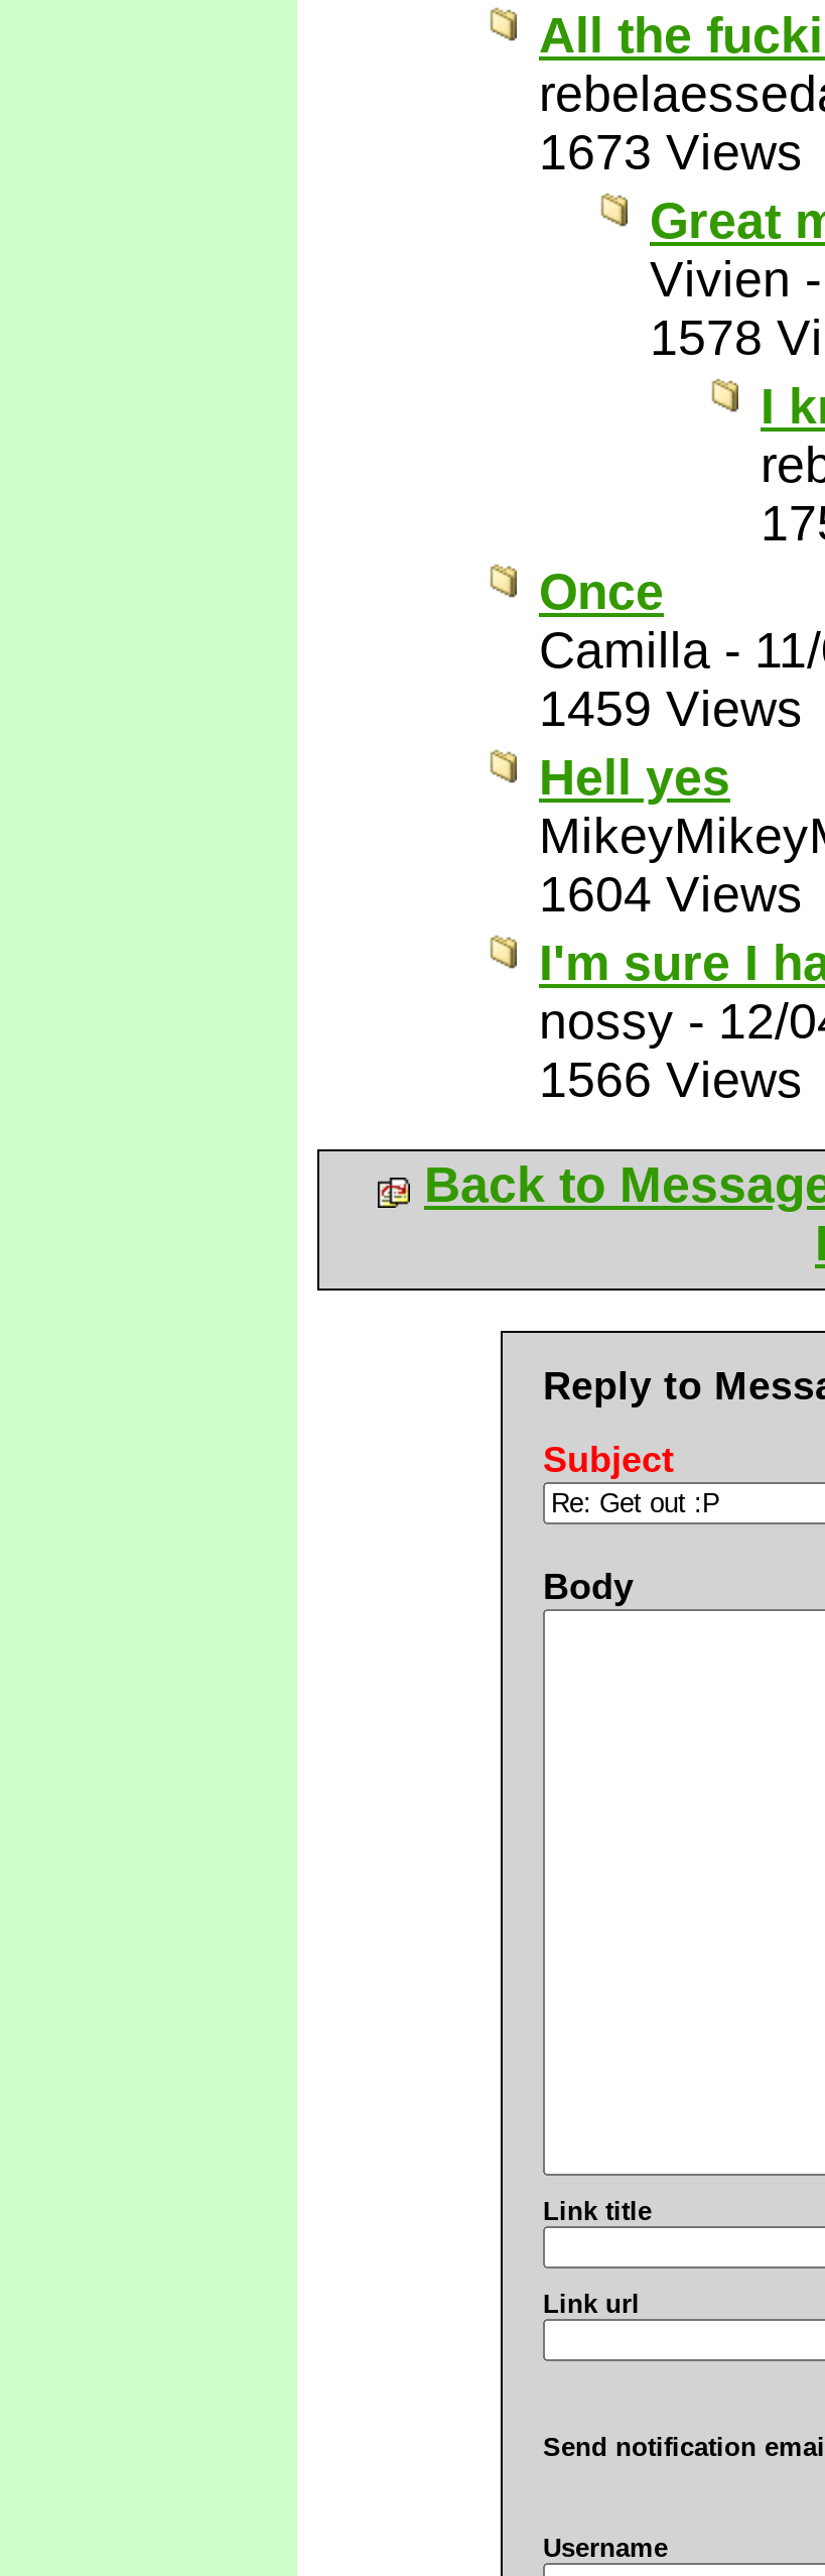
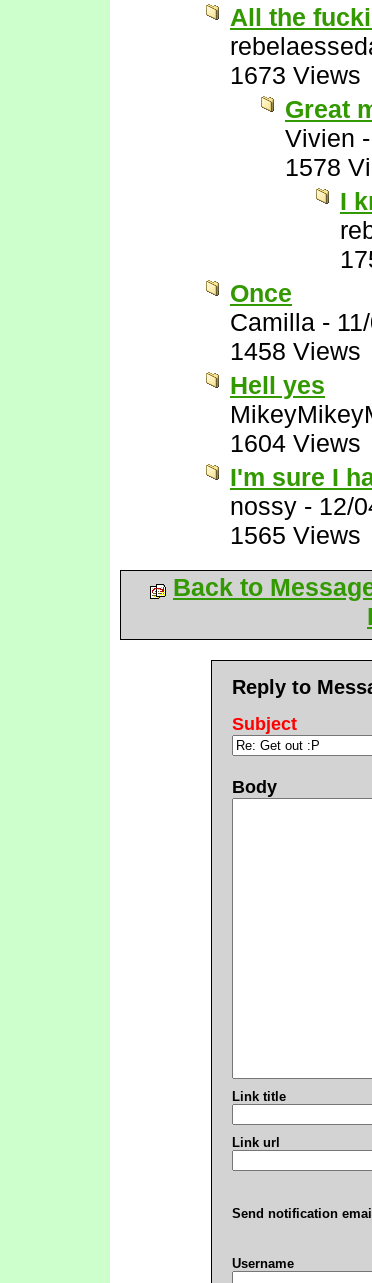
- 1459 Views
+ 1458 Views

- 1566 Views
+ 1565 Views
